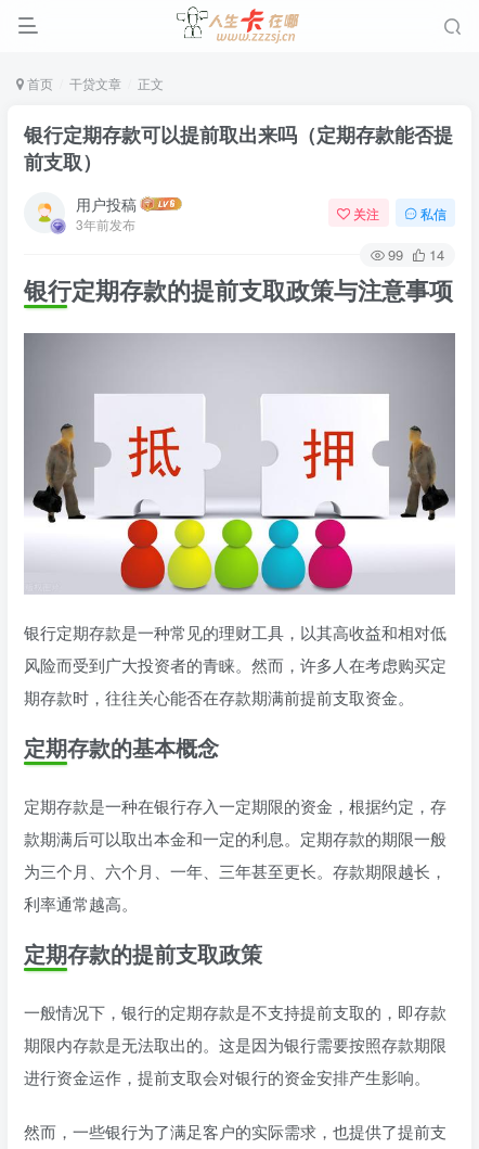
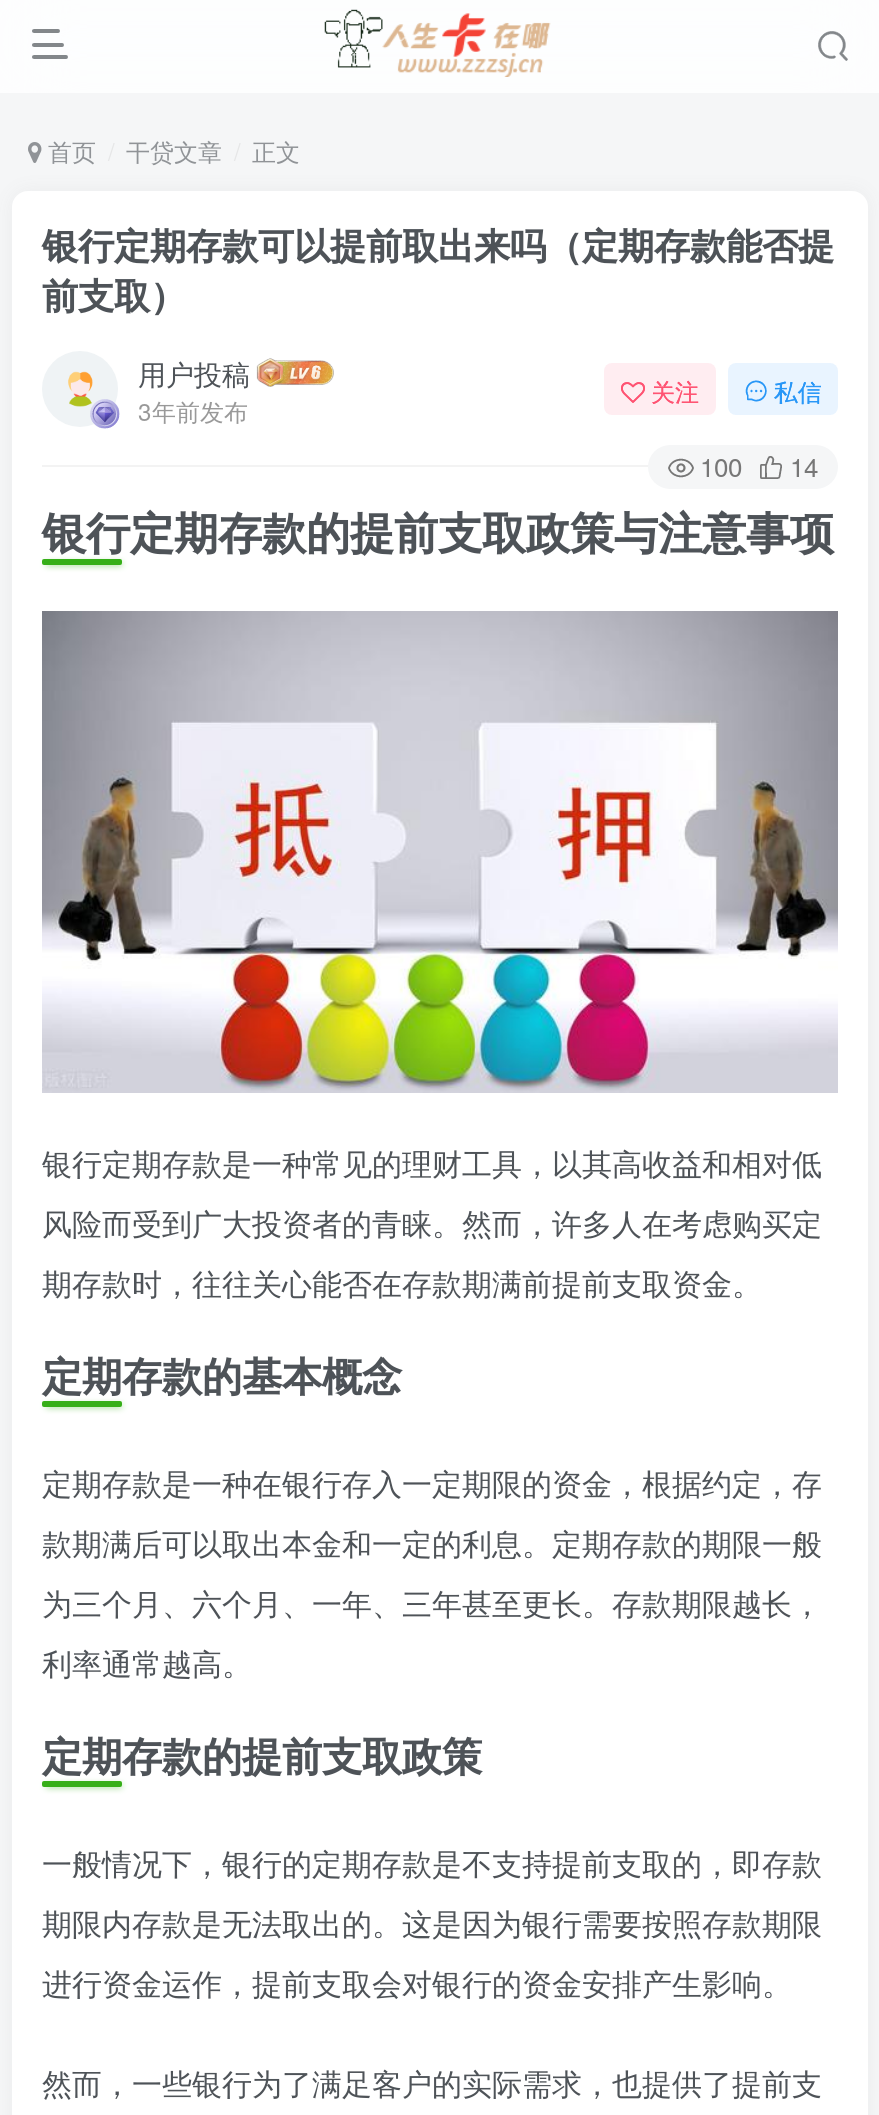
- 99 14
+ 100 14
